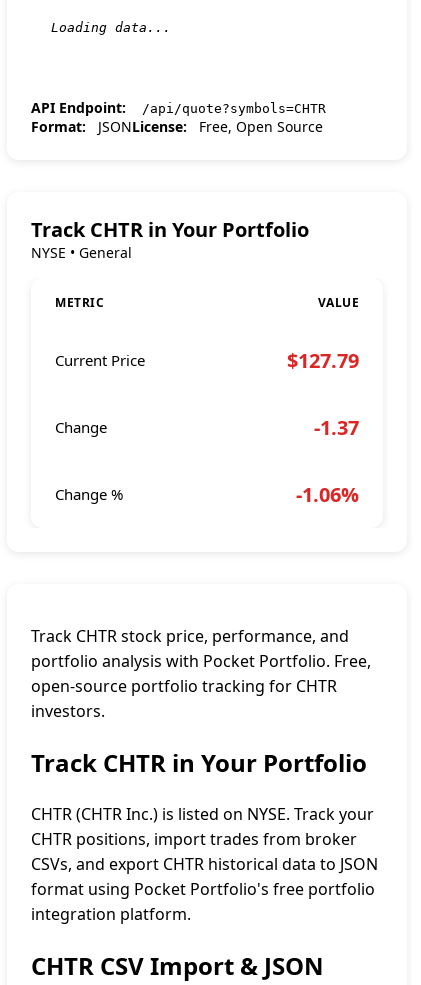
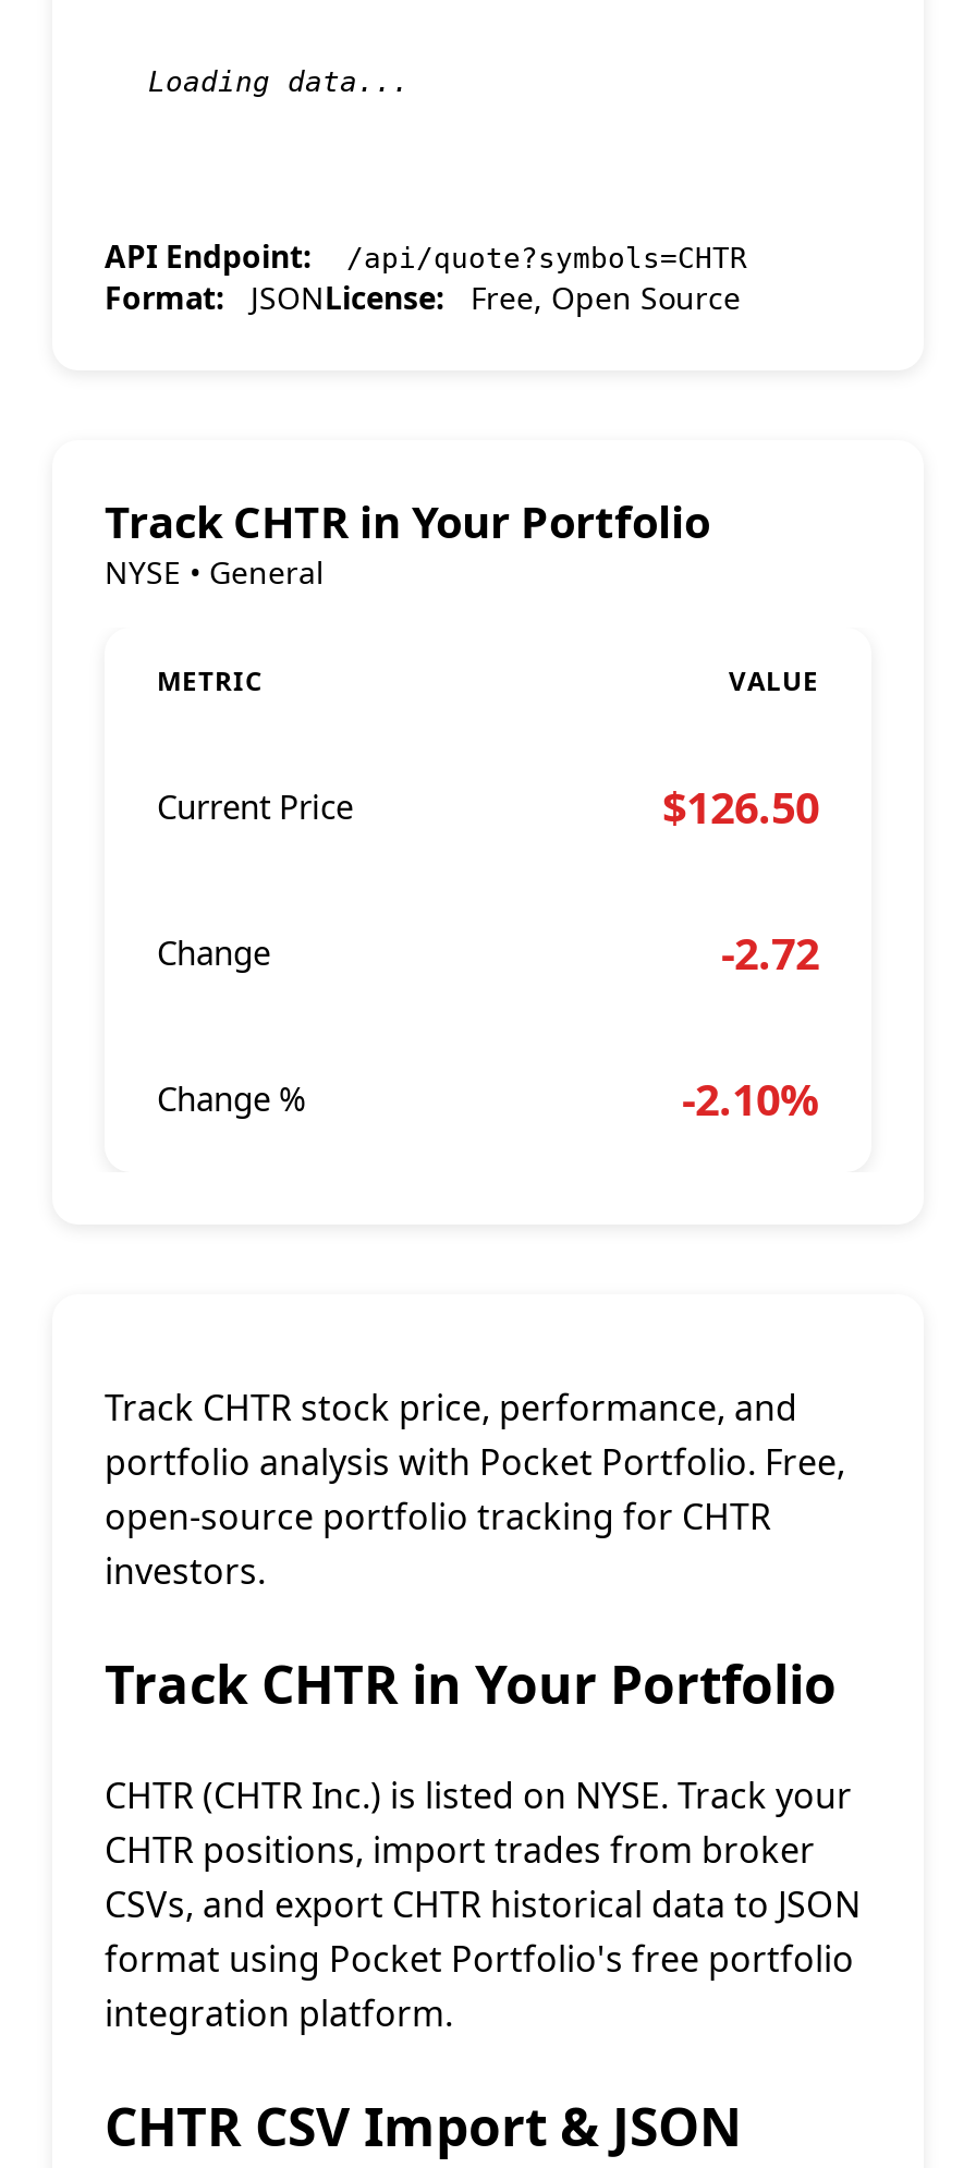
- $127.79
+ $126.50

- -1.37
+ -2.72

- -1.06%
+ -2.10%
